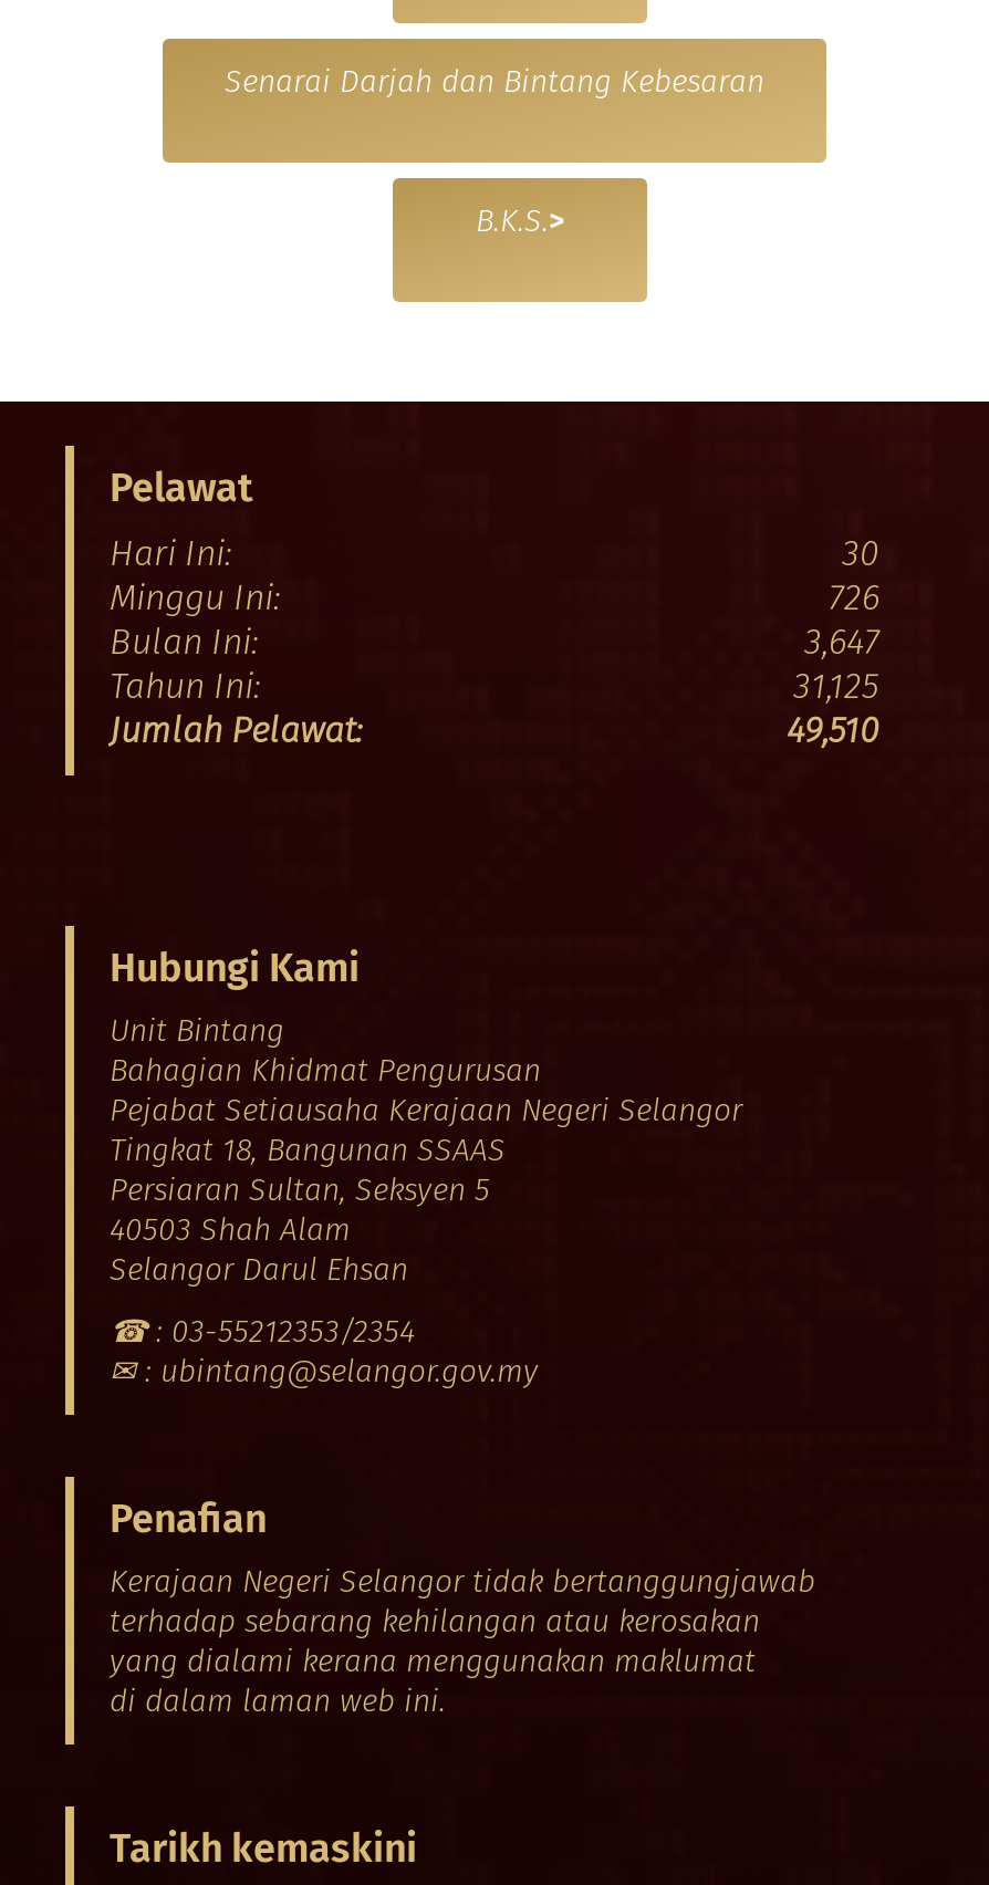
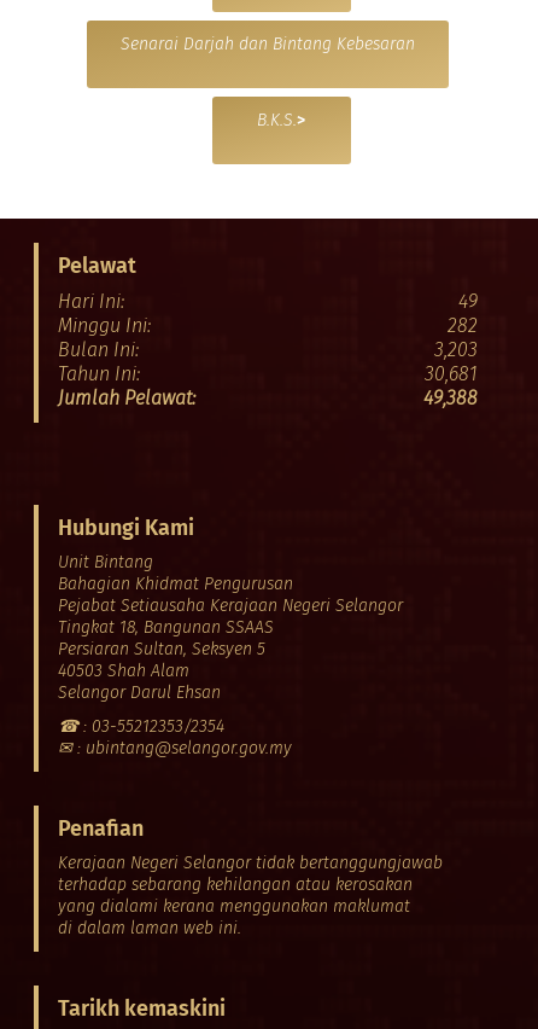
- 30
+ 49

- 726
+ 282

- 3,647
+ 3,203

- 31,125
+ 30,681

- 49,510
+ 49,388
